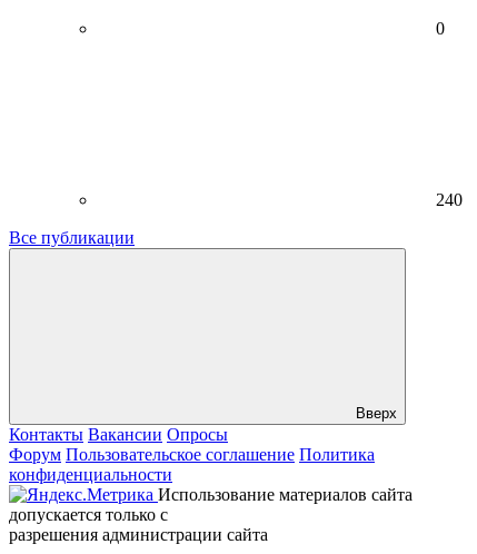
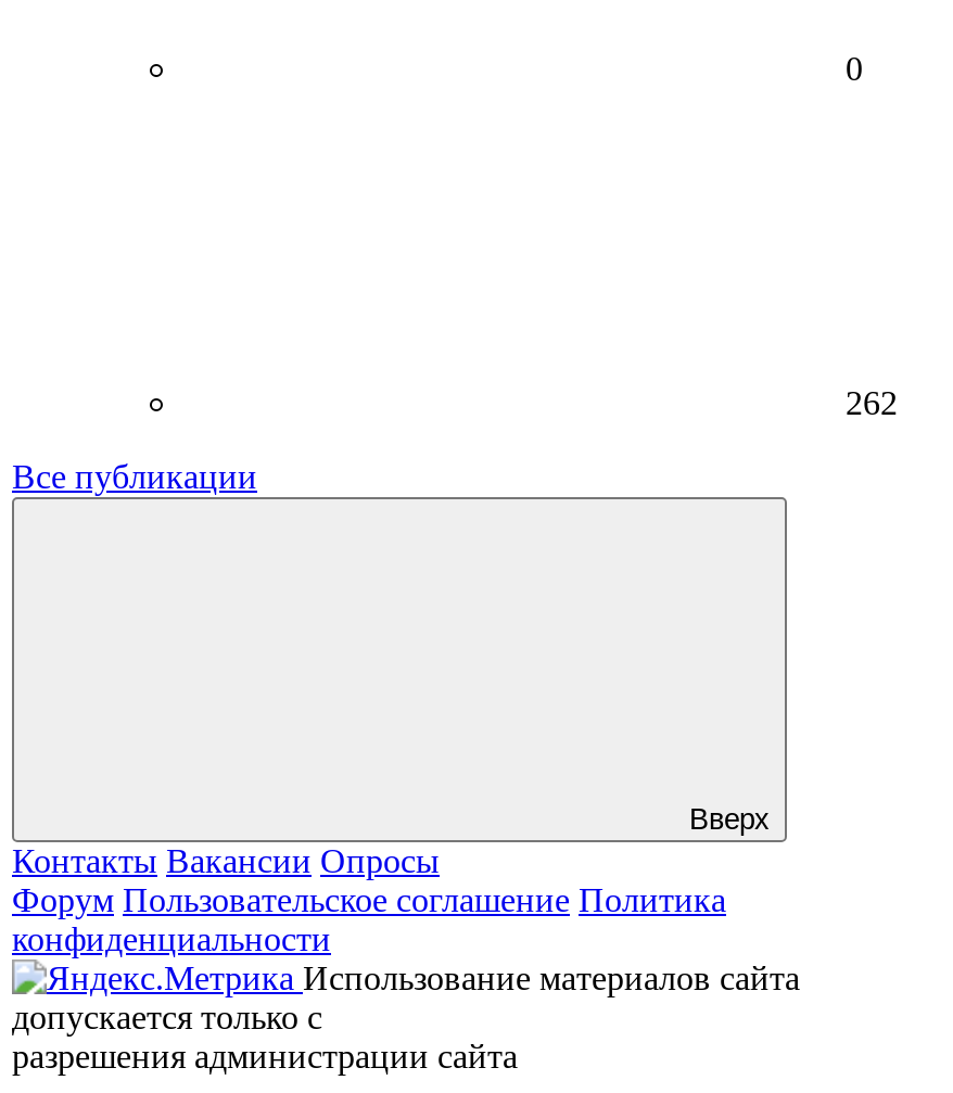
- 240
+ 262
